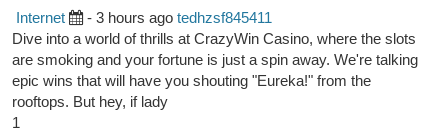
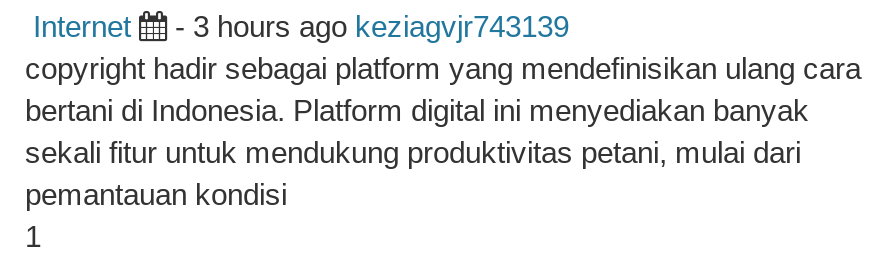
- - 3 hours ago tedhzsf845411
- Dive into a world of thrills at CrazyWin Casino, where the slots
- are smoking and your fortune is just a spin away. We're talking
- epic wins that will have you shouting "Eureka!" from the
- rooftops. But hey, if lady
+ - 3 hours ago keziagvjr743139
+ copyright hadir sebagai platform yang mendefinisikan ulang cara
+ bertani di Indonesia. Platform digital ini menyediakan banyak
+ sekali fitur untuk mendukung produktivitas petani, mulai dari
+ pemantauan kondisi
